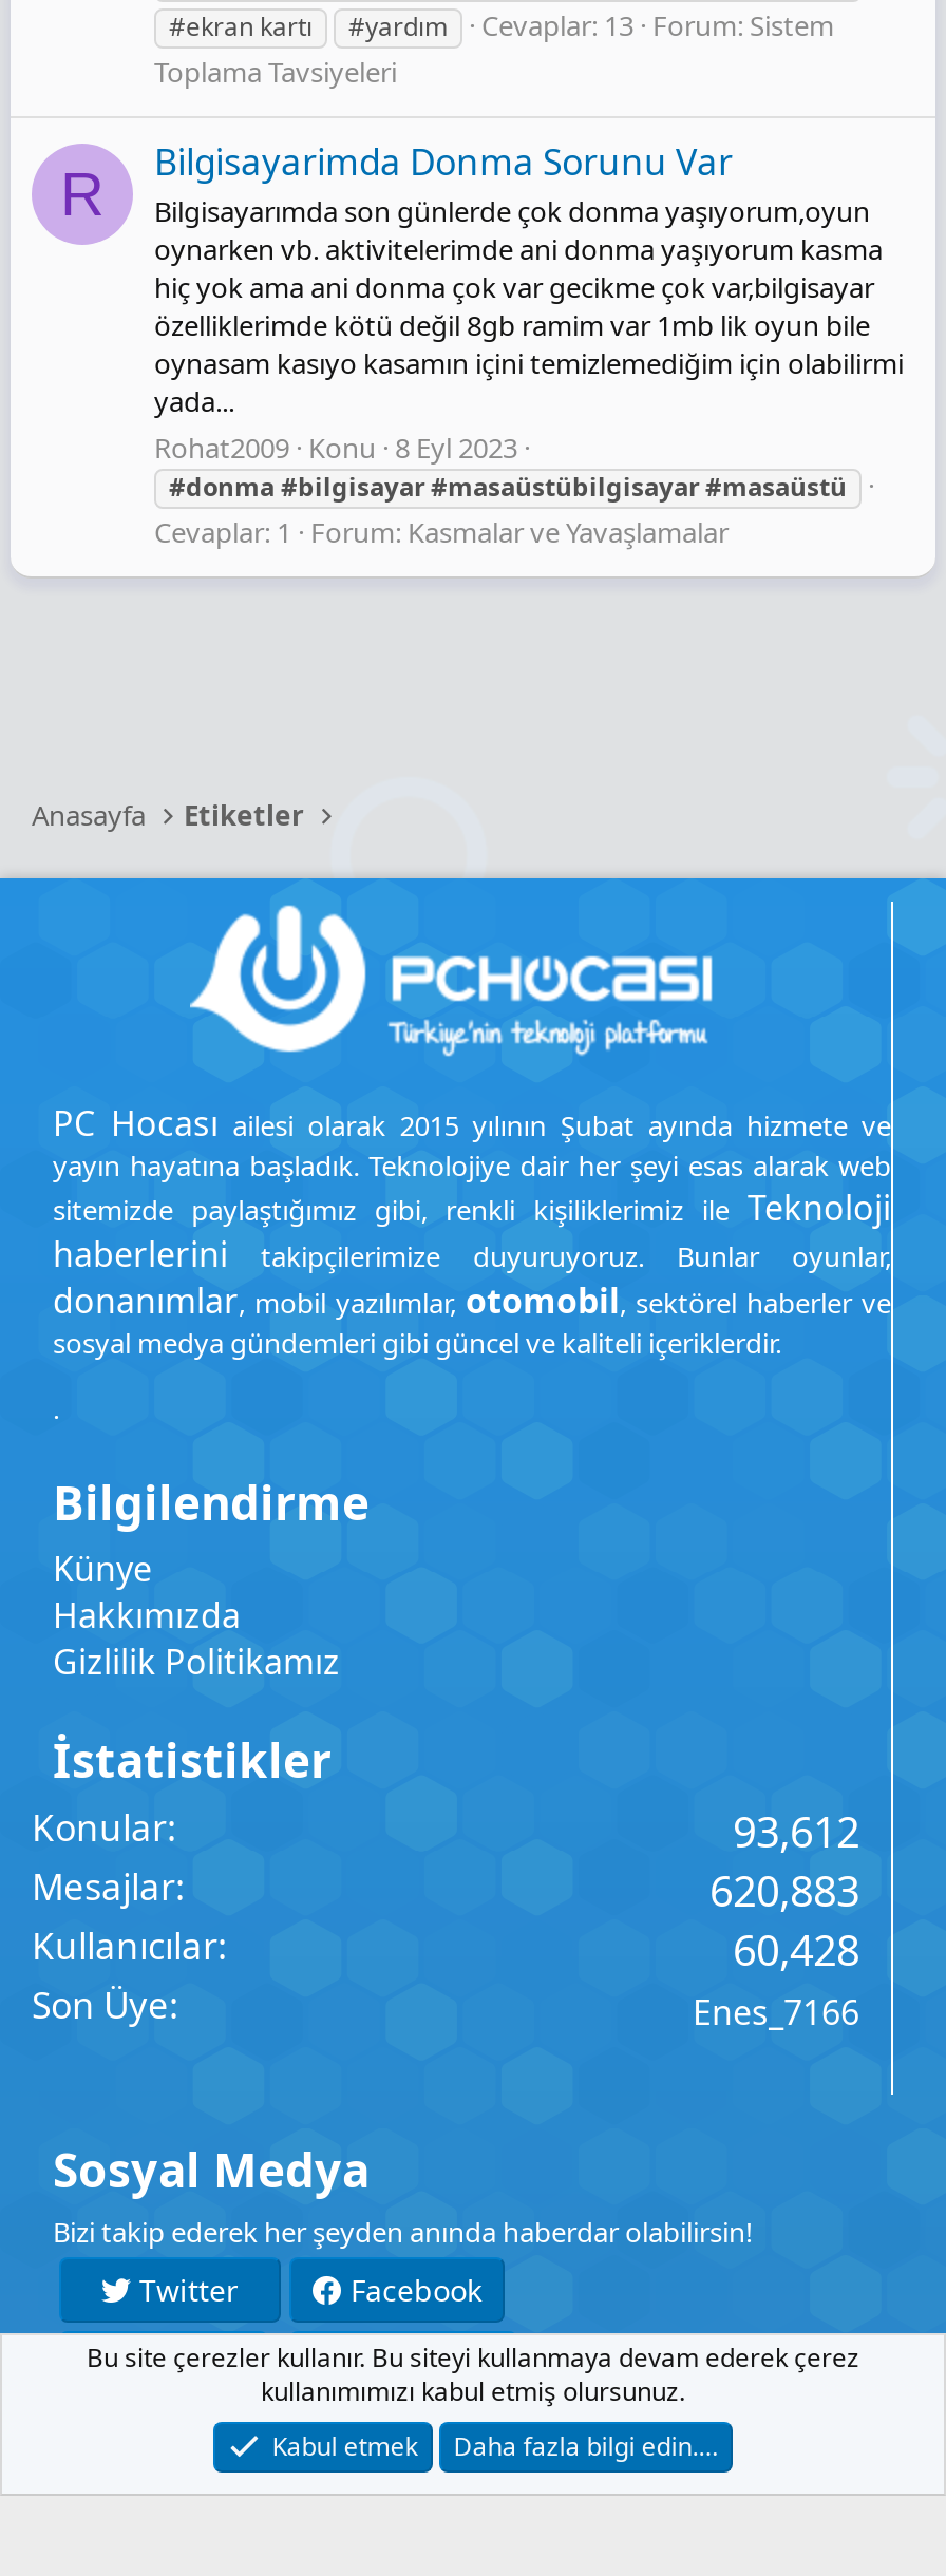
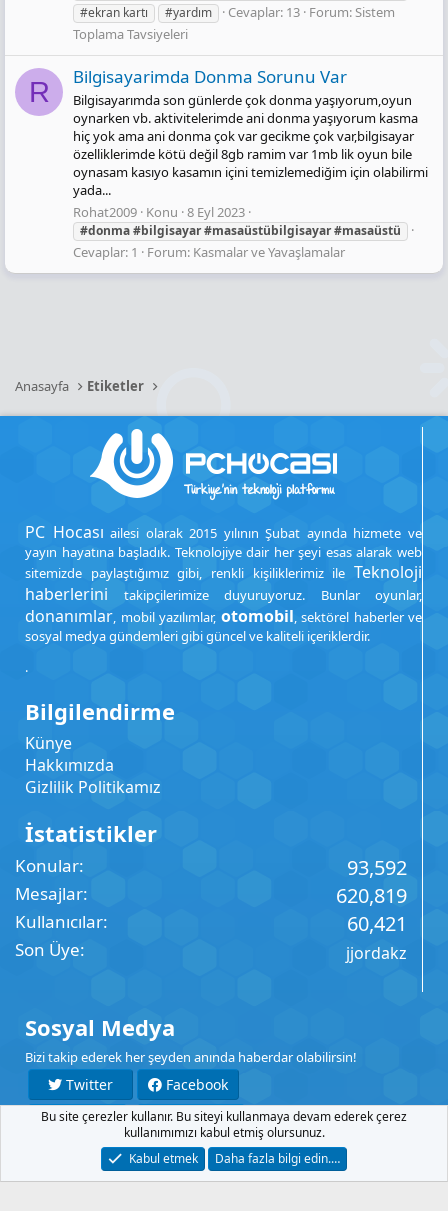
- 93,612
+ 93,592

- 620,883
+ 620,819

- 60,428
+ 60,421

- Enes_7166
+ jjordakz
